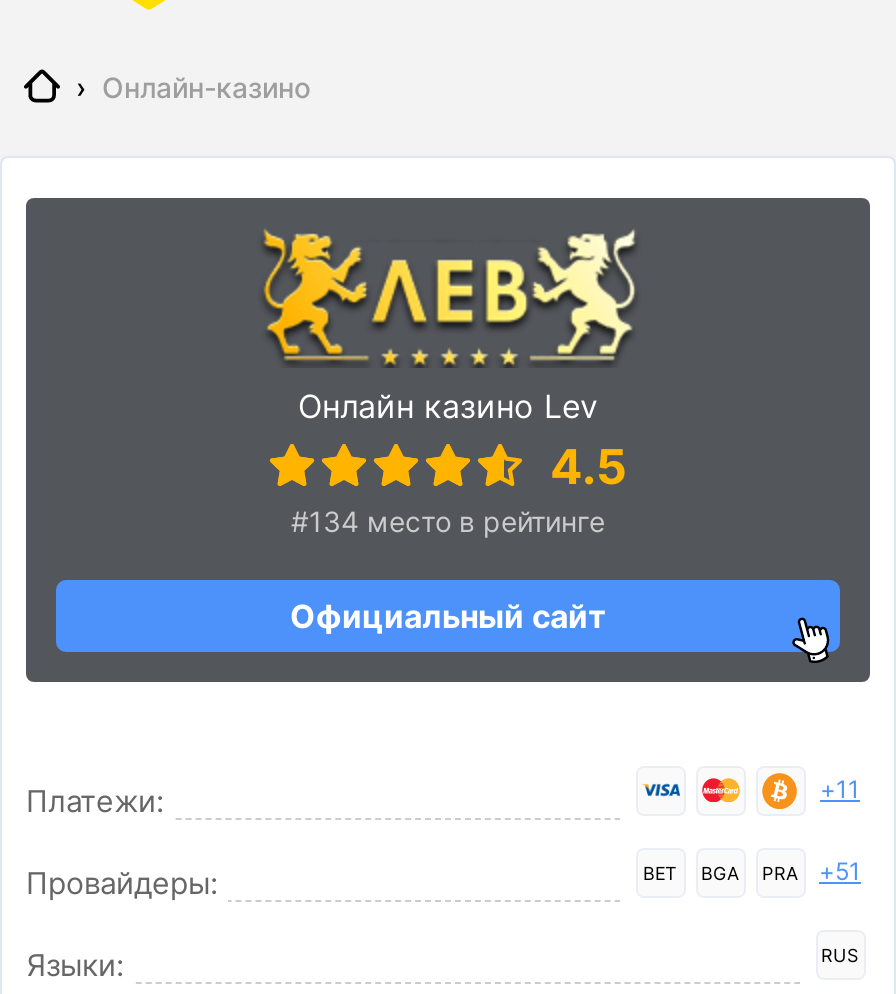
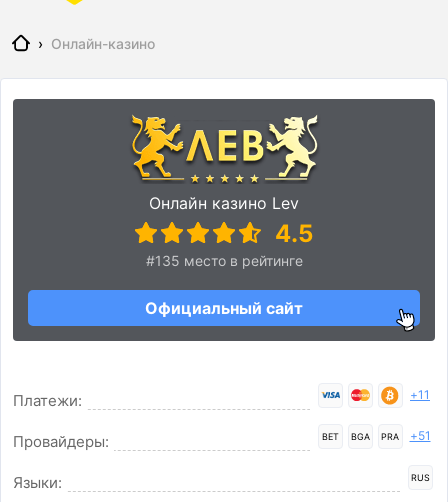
- #134 место в рейтинге
+ #135 место в рейтинге
